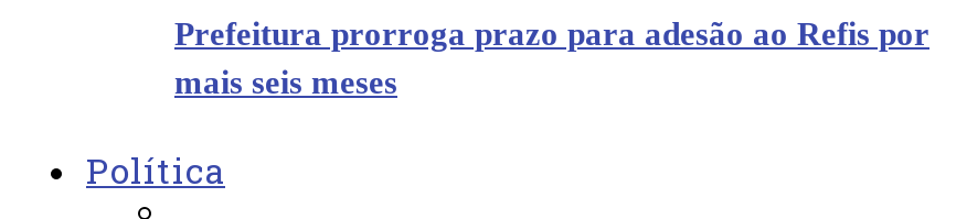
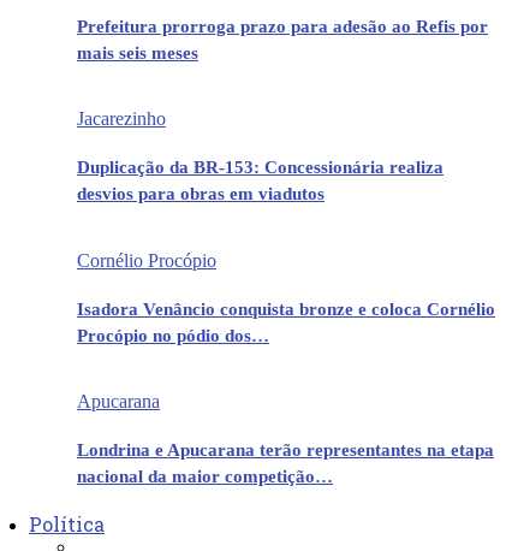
+ Jacarezinho
+ Duplicação da BR-153: Concessionária realiza
+ desvios para obras em viadutos
+ Cornélio Procópio
+ Isadora Venâncio conquista bronze e coloca Cornélio
+ Procópio no pódio dos…
+ Apucarana
+ Londrina e Apucarana terão representantes na etapa
+ nacional da maior competição…
